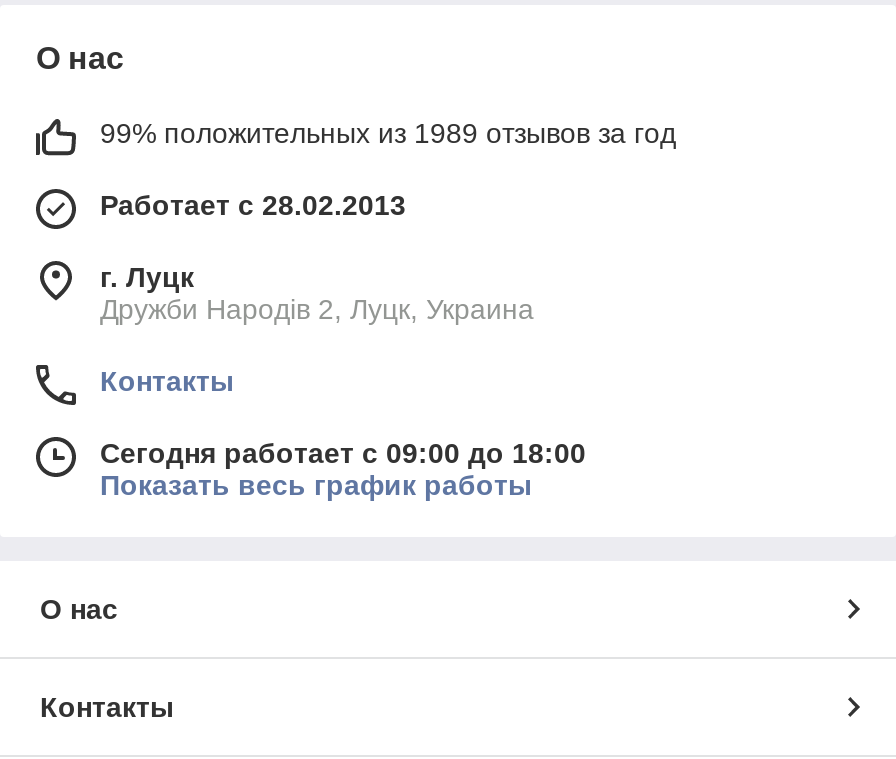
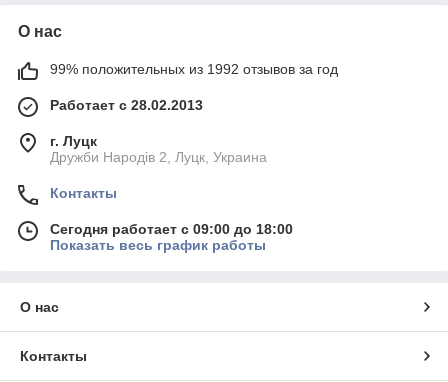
- 99% положительных из 1989 отзывов за год
+ 99% положительных из 1992 отзывов за год
